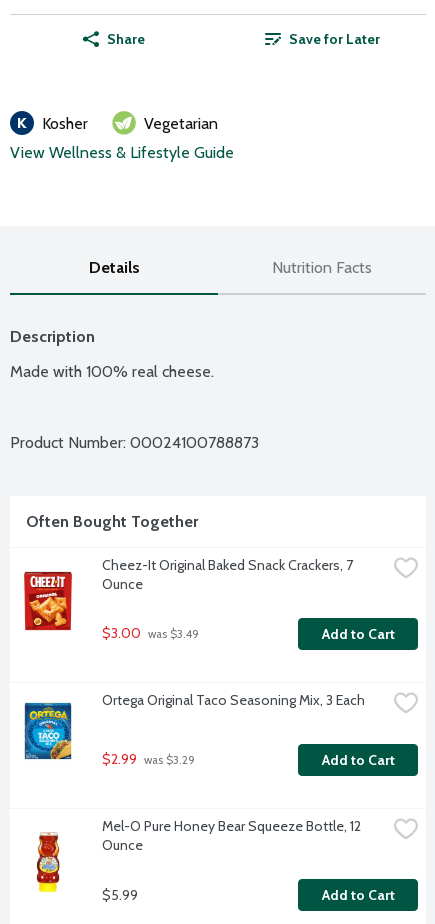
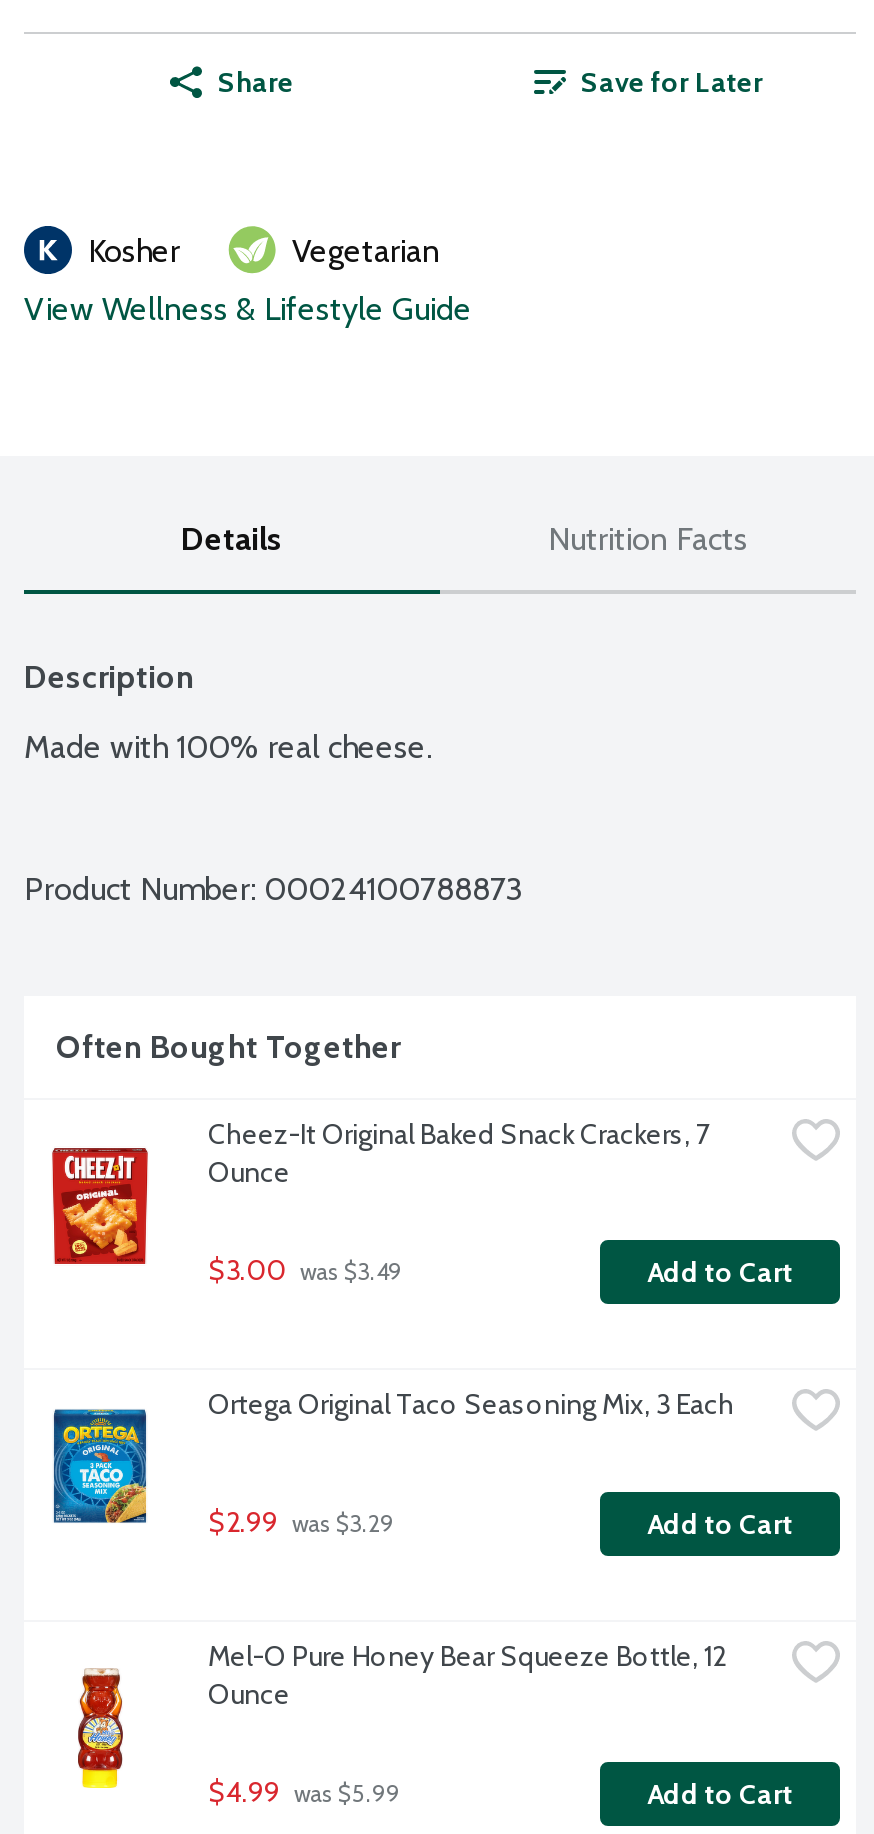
- $5.99
+ $4.99 was $5.99
